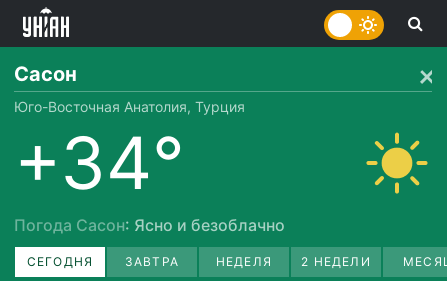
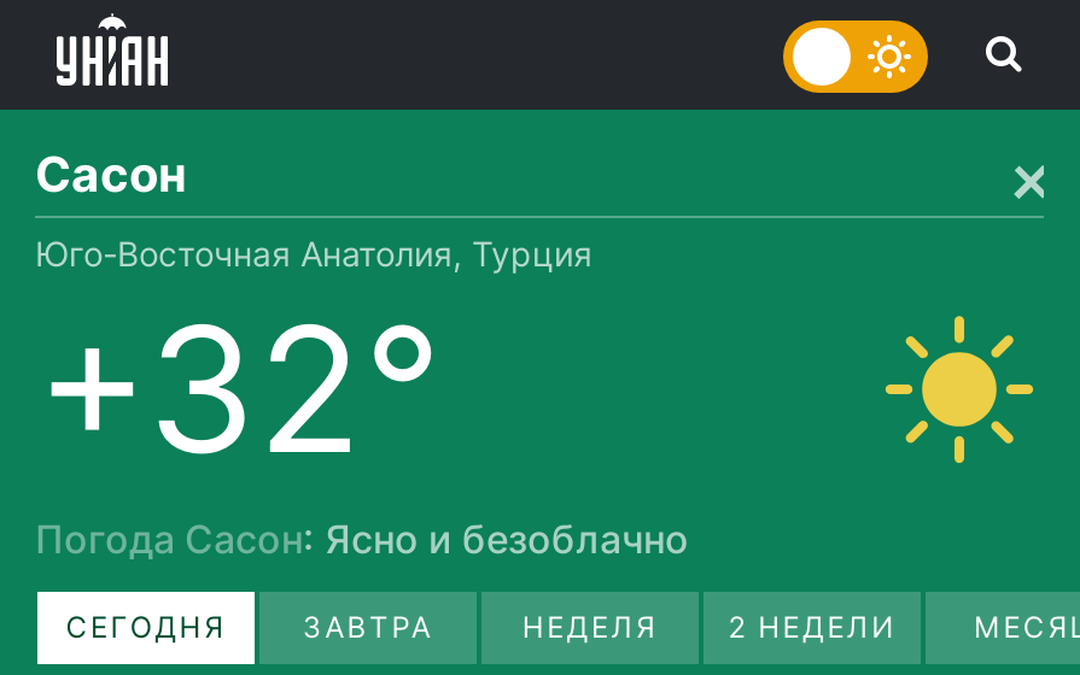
- +34°
+ +32°
